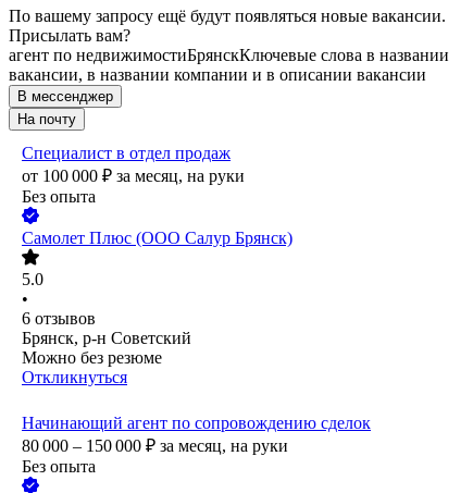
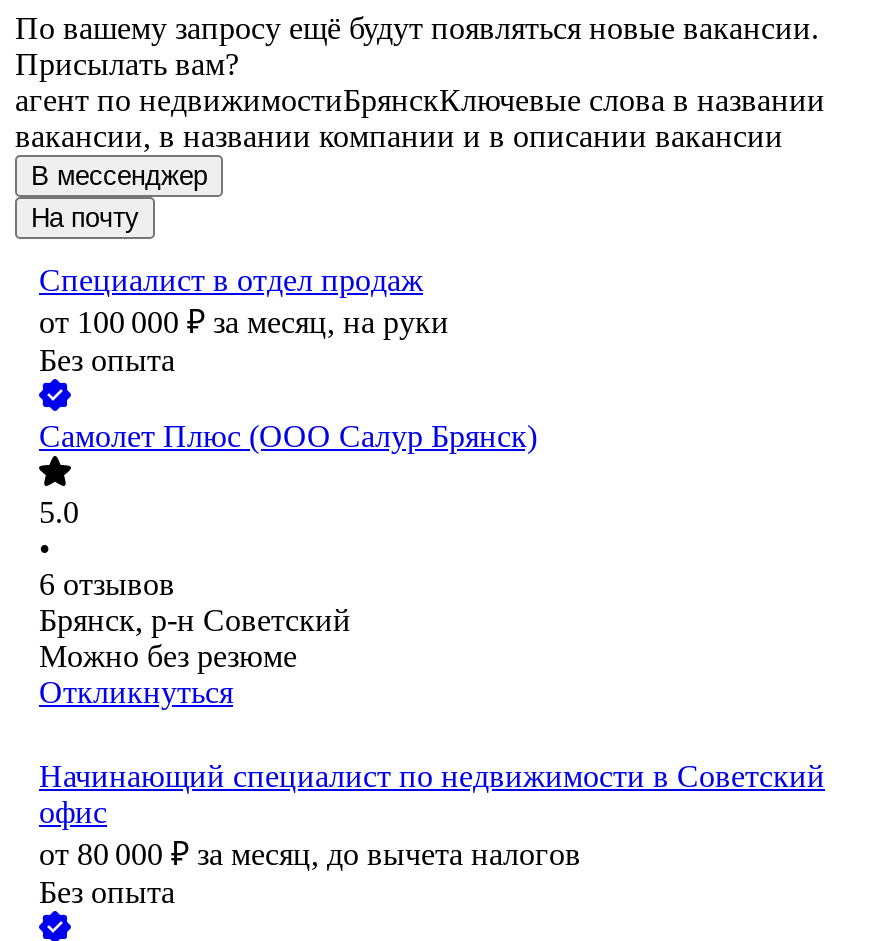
- Начинающий агент по сопровождению сделок
- 80 000 – 150 000 ₽ за месяц, на руки
+ Начинающий специалист по недвижимости в Советский
+ офис
+ от 80 000 ₽ за месяц, до вычета налогов
